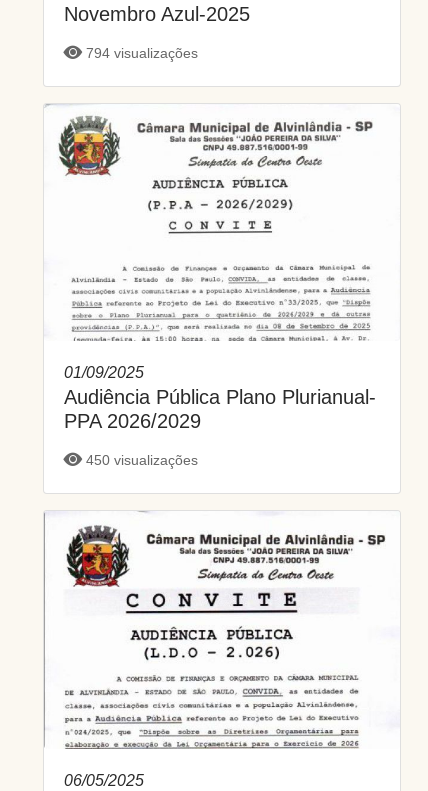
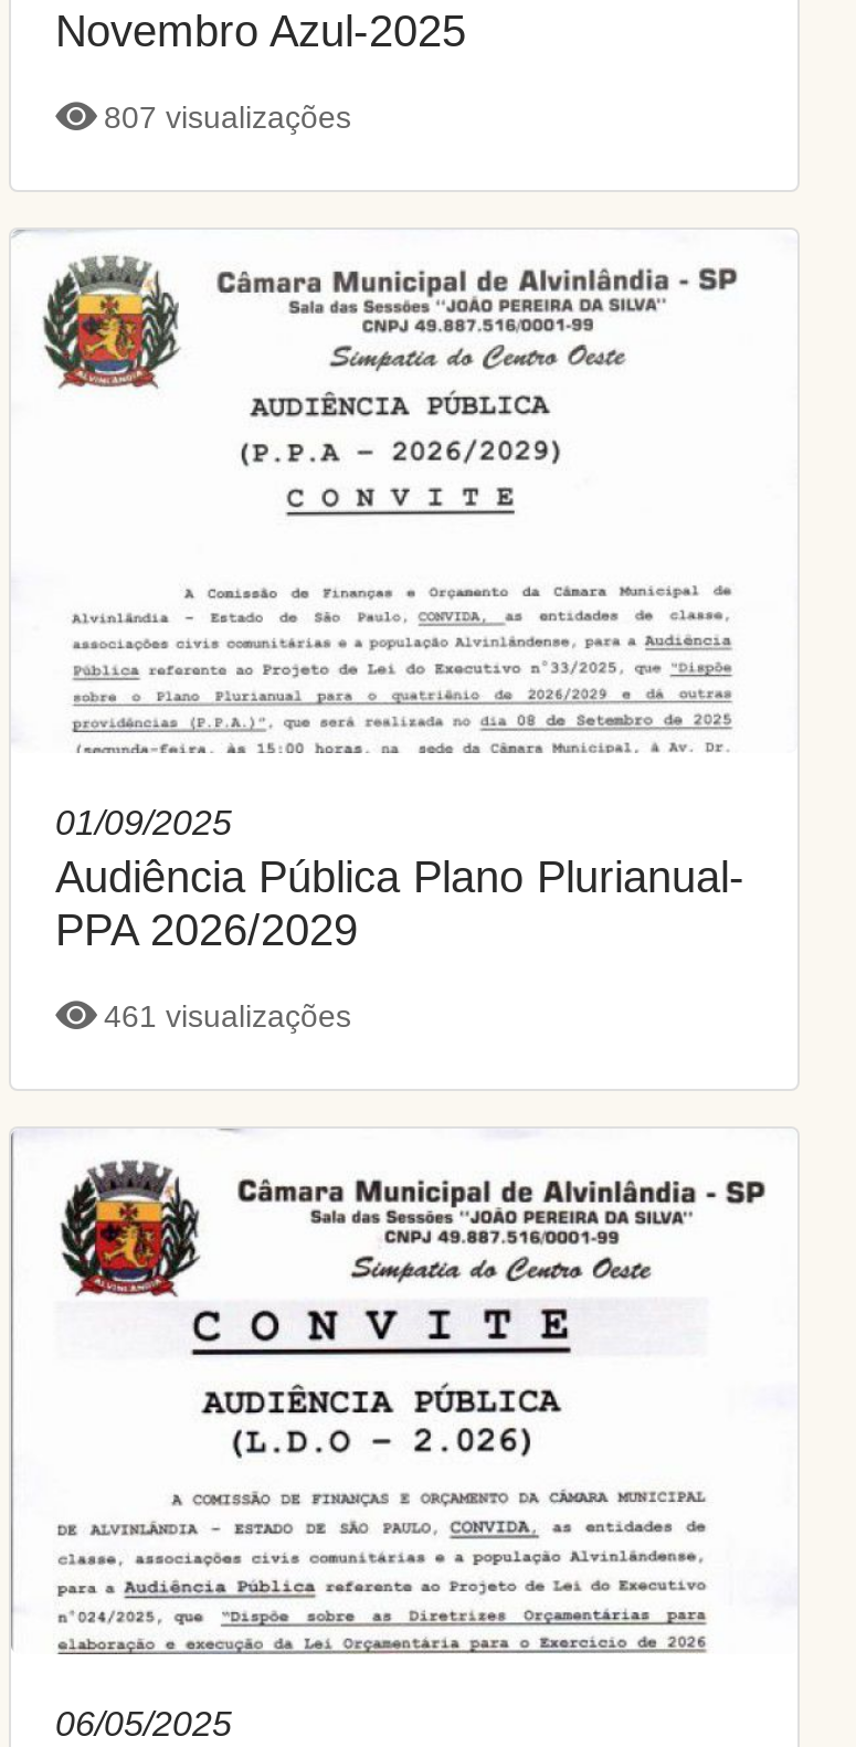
- 794 visualizações
+ 807 visualizações

- 450 visualizações
+ 461 visualizações
